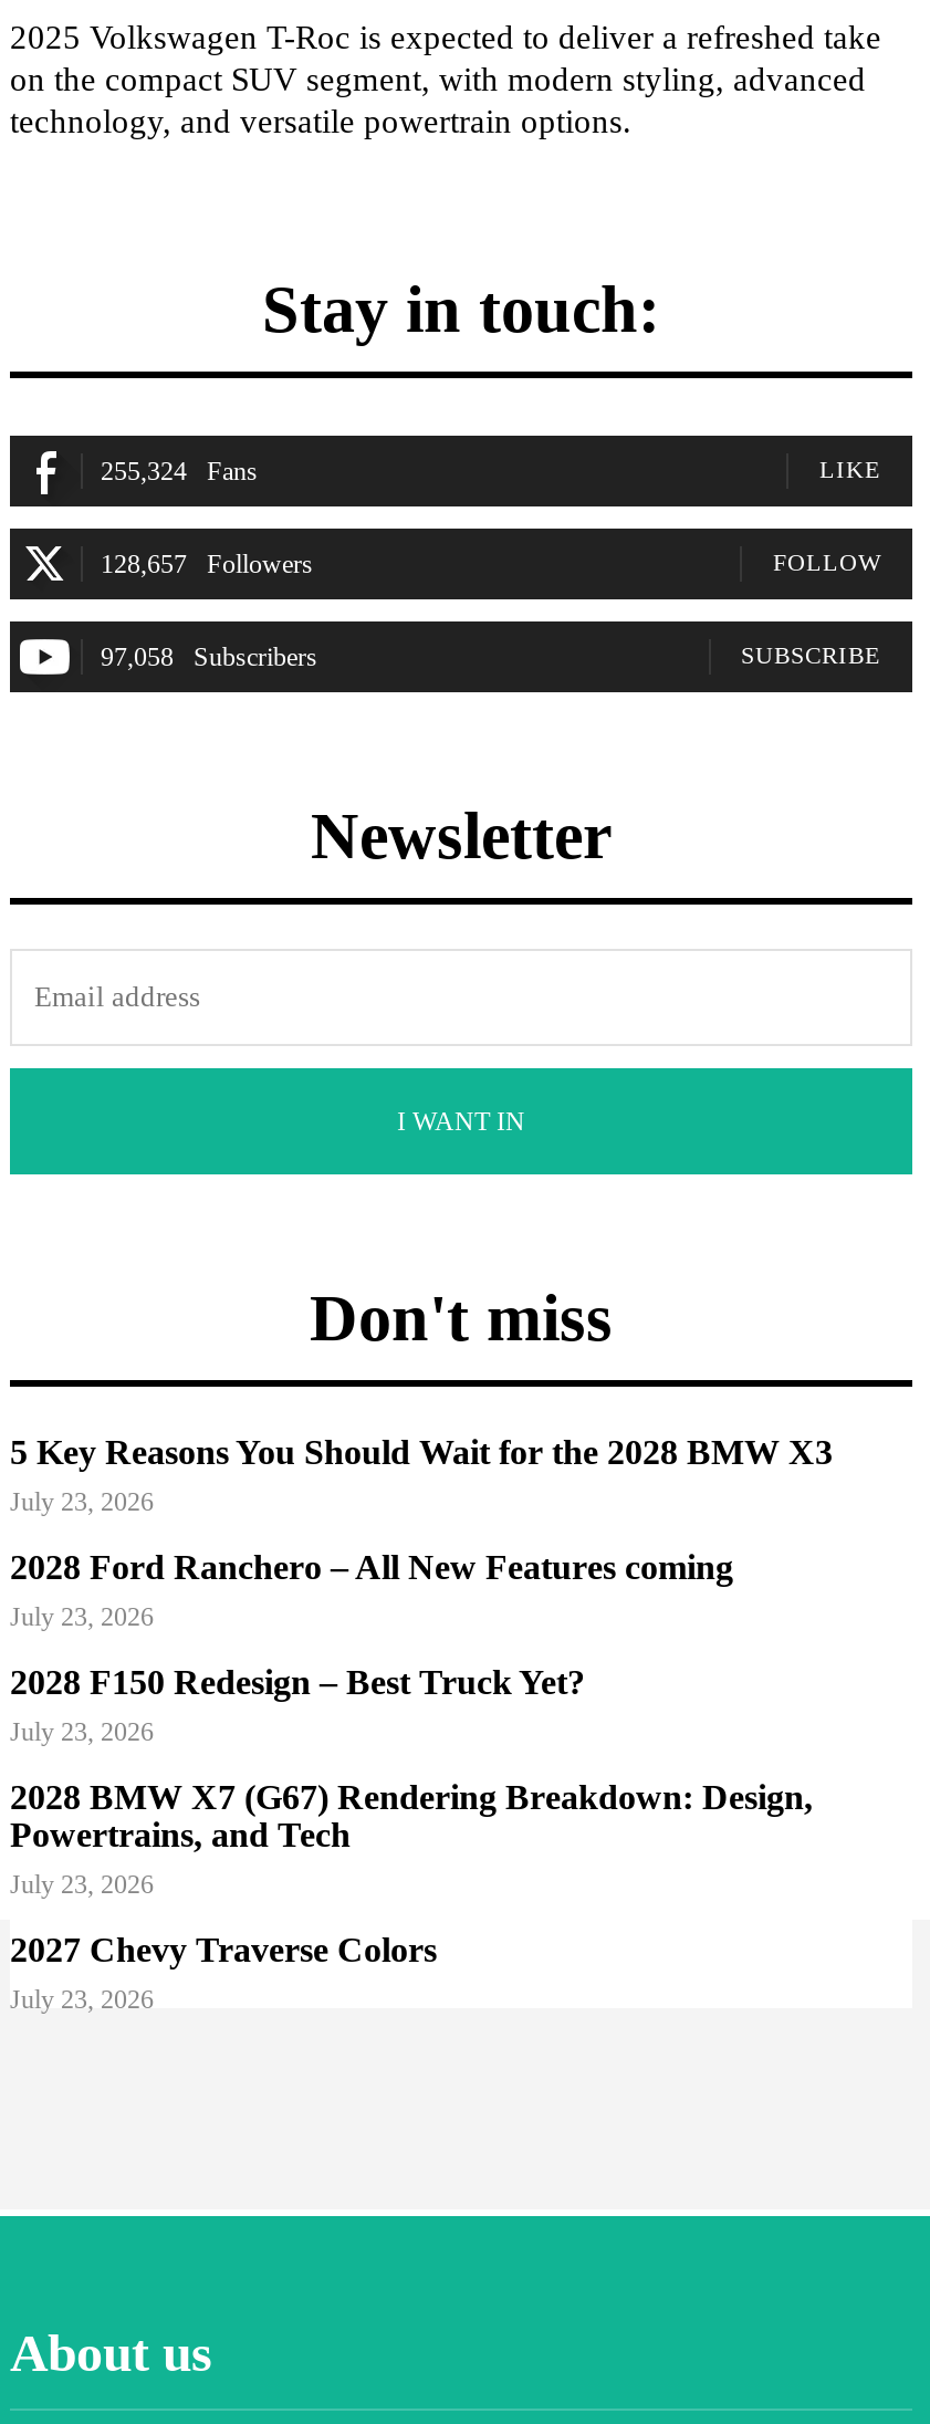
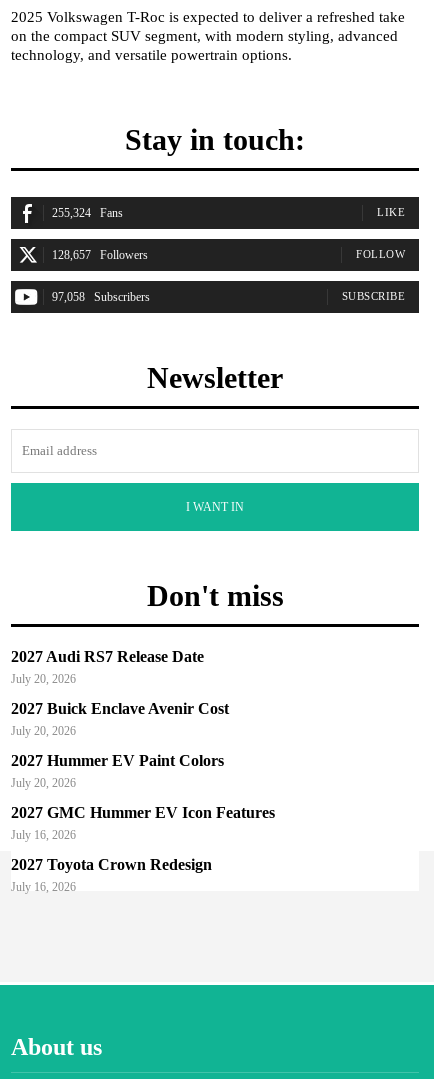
- 5 Key Reasons You Should Wait for the 2028 BMW X3
- July 23, 2026
+ 2027 Audi RS7 Release Date
+ July 20, 2026

- 2028 Ford Ranchero – All New Features coming
- July 23, 2026
+ 2027 Buick Enclave Avenir Cost
+ July 20, 2026

- 2028 F150 Redesign – Best Truck Yet?
- July 23, 2026
+ 2027 Hummer EV Paint Colors
+ July 20, 2026

- 2028 BMW X7 (G67) Rendering Breakdown: Design,
- Powertrains, and Tech
- July 23, 2026
+ 2027 GMC Hummer EV Icon Features
+ July 16, 2026

- 2027 Chevy Traverse Colors
- July 23, 2026
+ 2027 Toyota Crown Redesign
+ July 16, 2026
